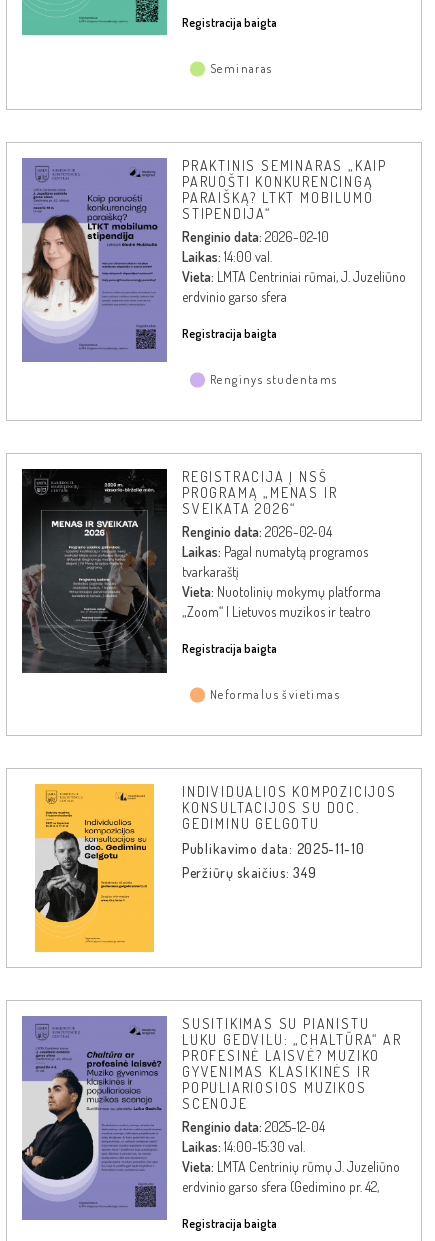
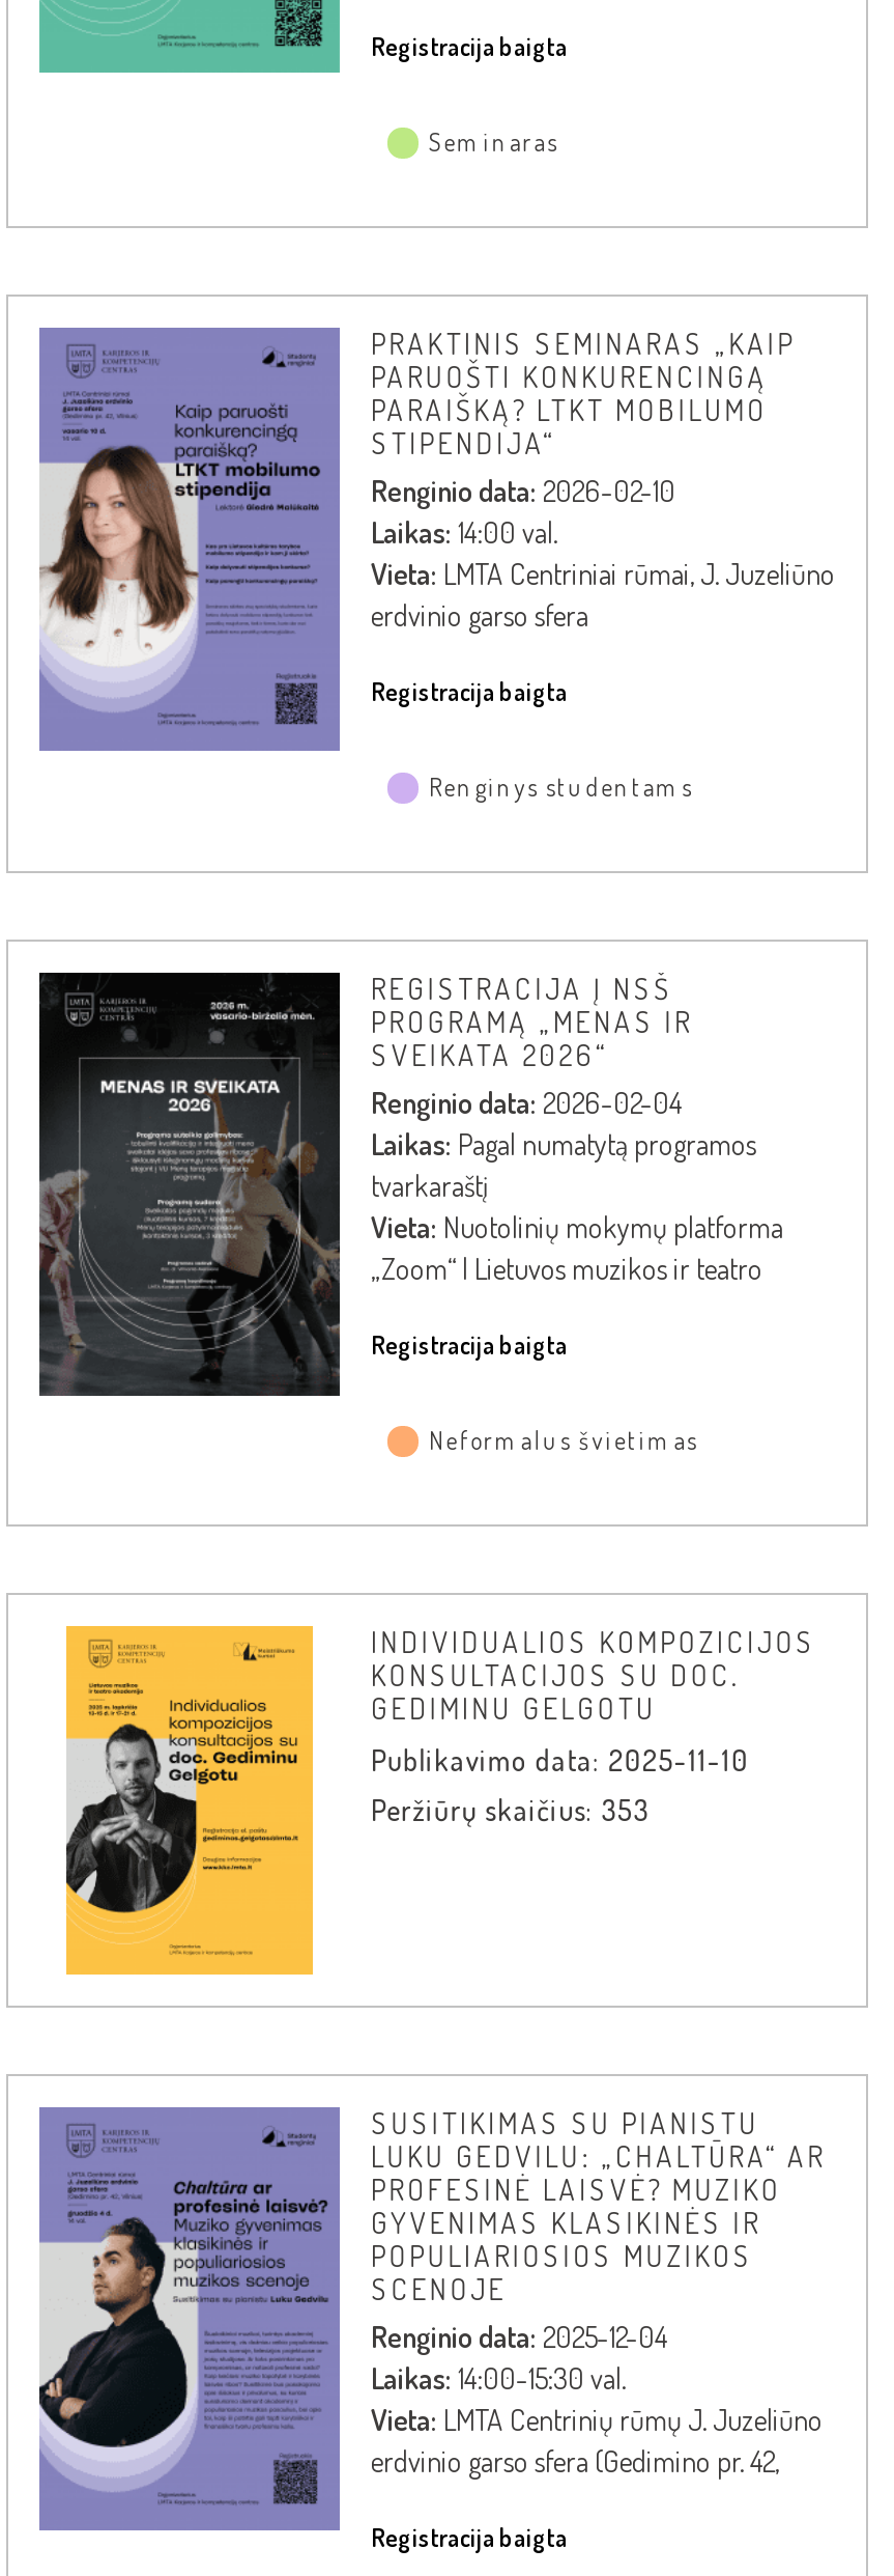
- Peržiūrų skaičius: 349
+ Peržiūrų skaičius: 353
